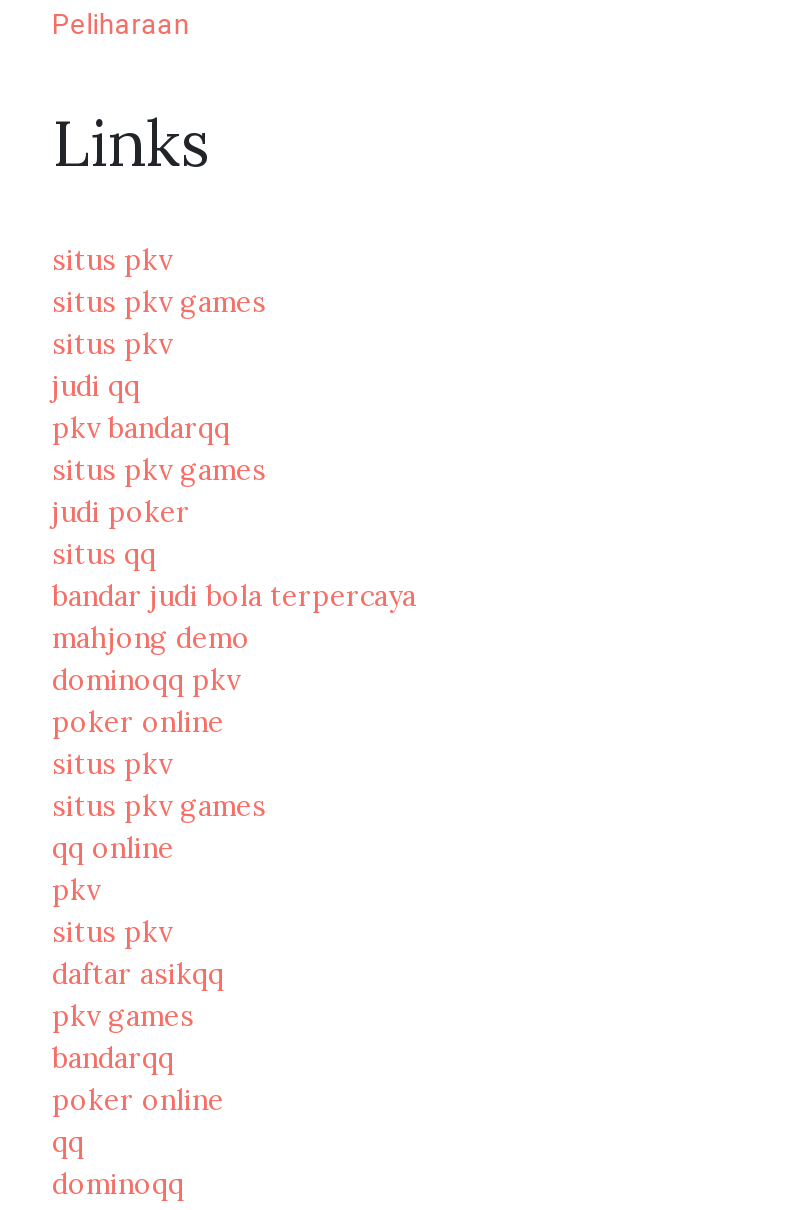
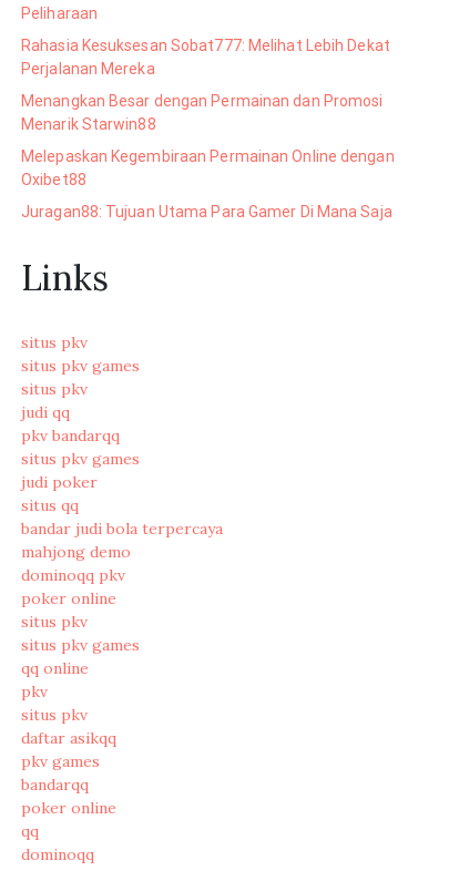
+ Rahasia Kesuksesan Sobat777: Melihat Lebih Dekat
+ Perjalanan Mereka
+ Menangkan Besar dengan Permainan dan Promosi
+ Menarik Starwin88
+ Melepaskan Kegembiraan Permainan Online dengan
+ Oxibet88
+ Juragan88: Tujuan Utama Para Gamer Di Mana Saja
